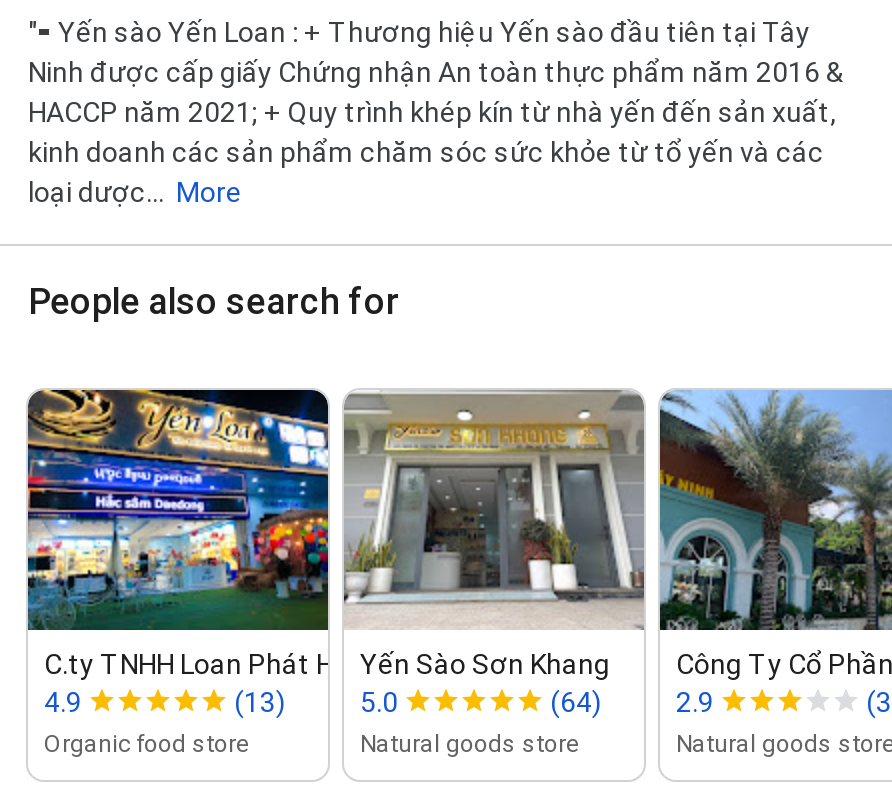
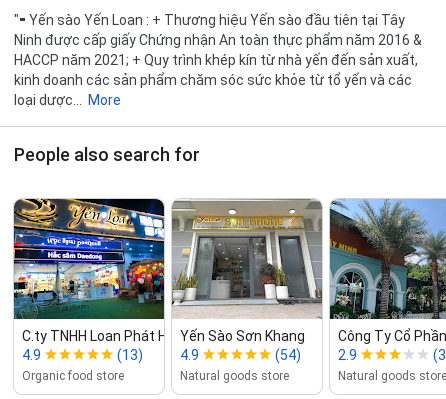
- 5.0
+ 4.9

- (64)
+ (54)
